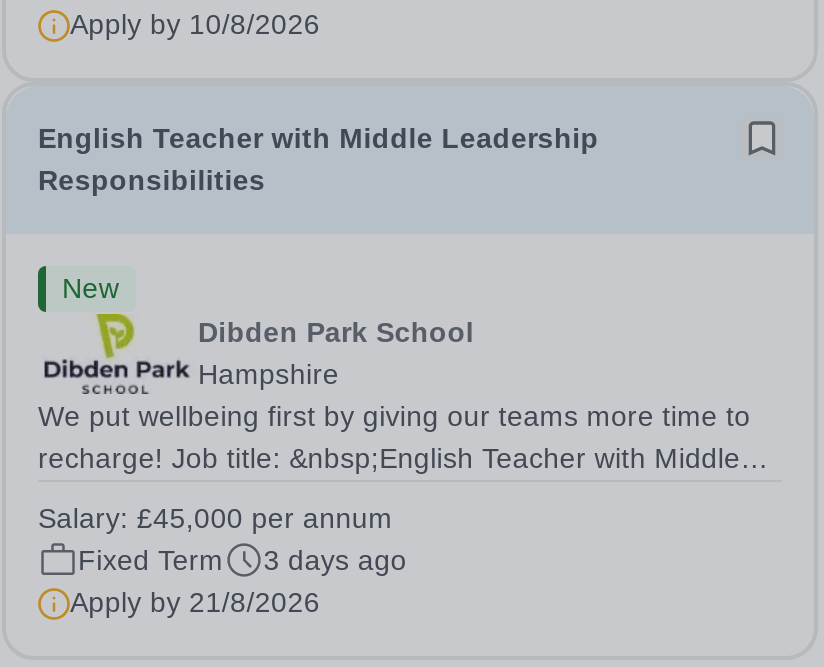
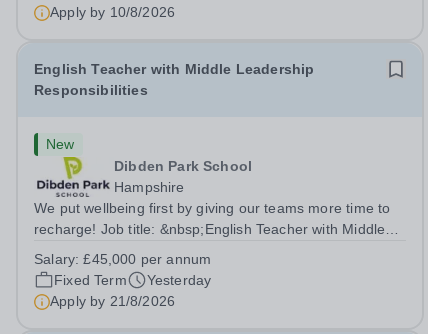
- 3 days ago
+ Yesterday
